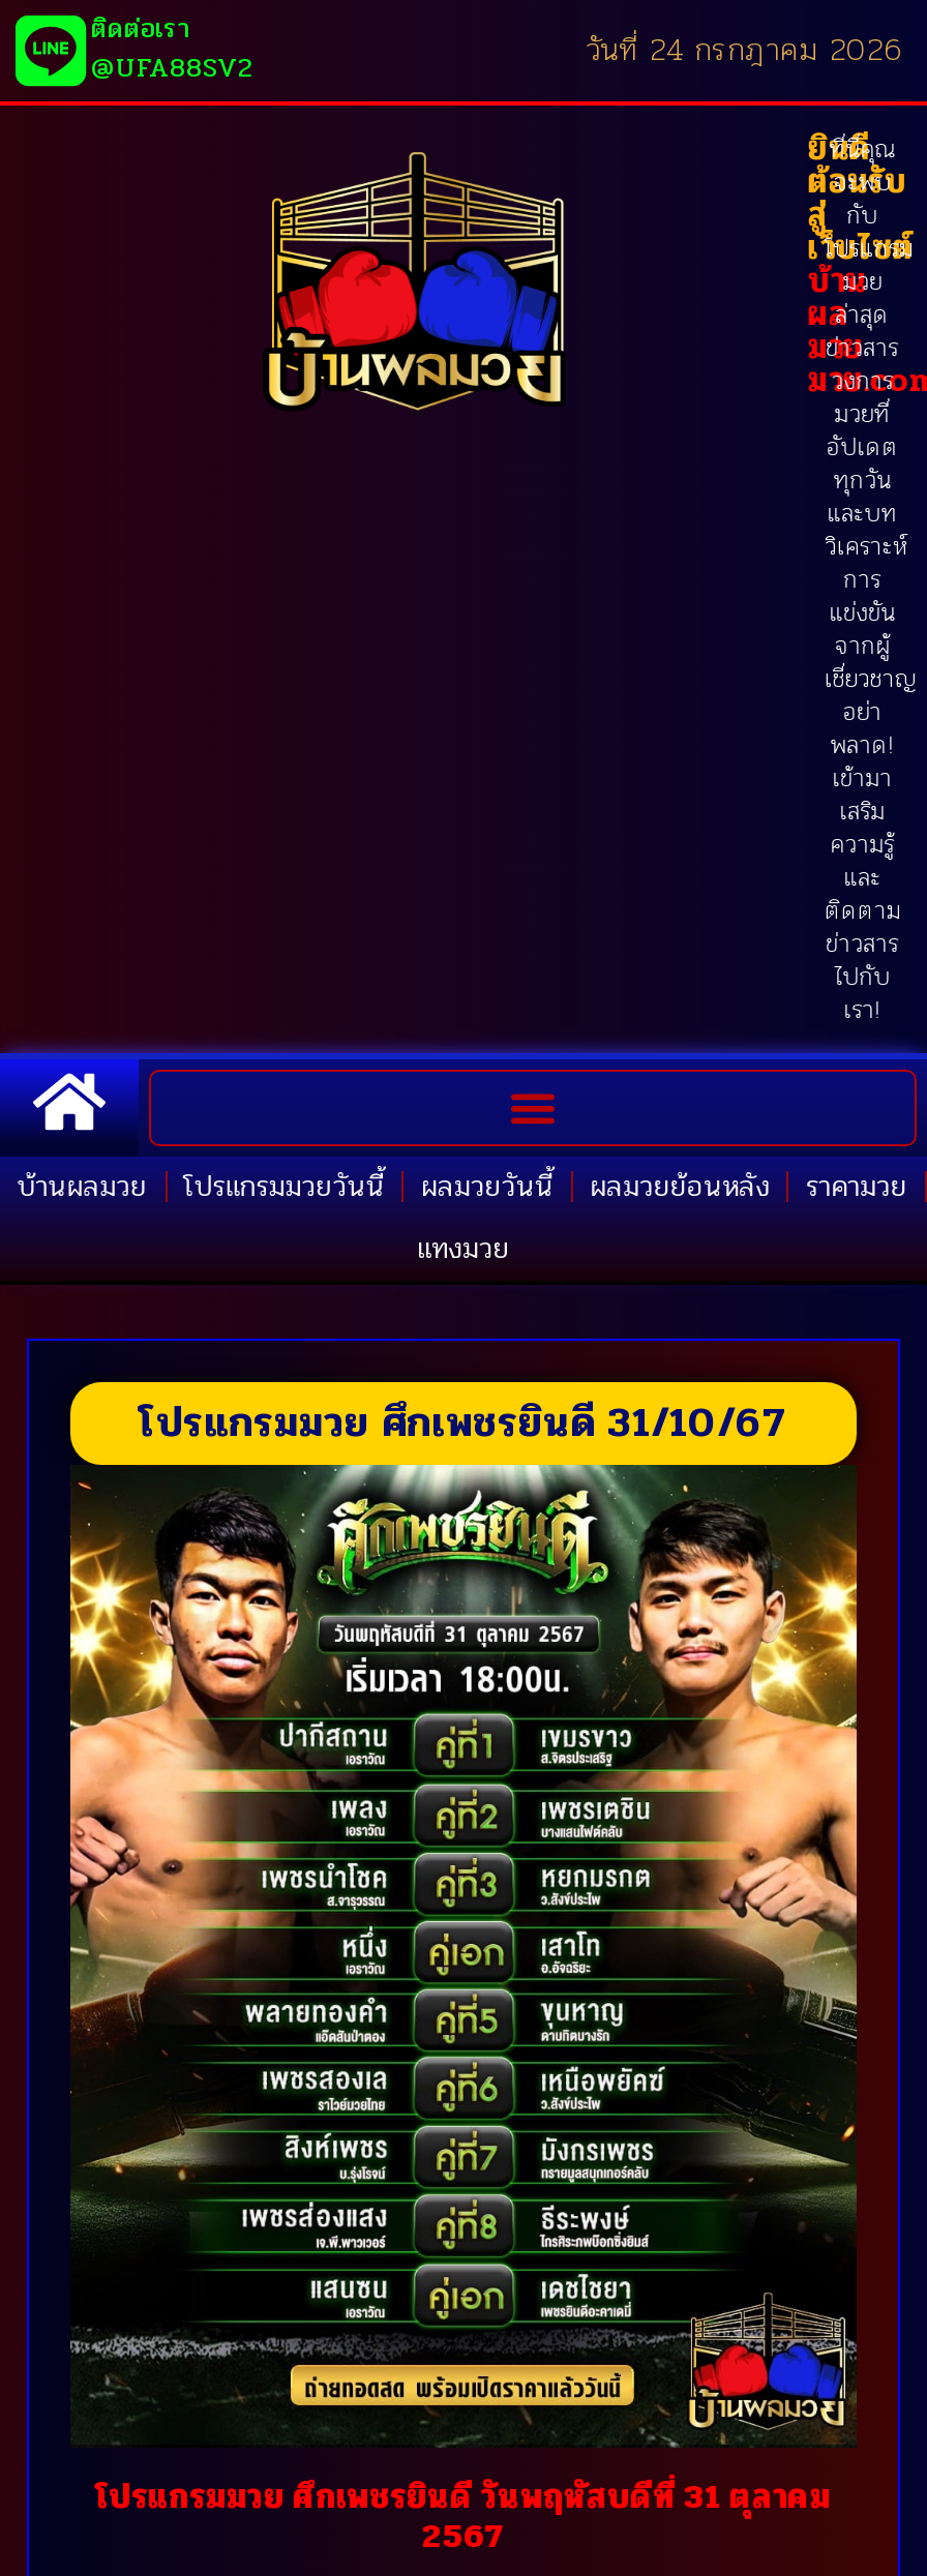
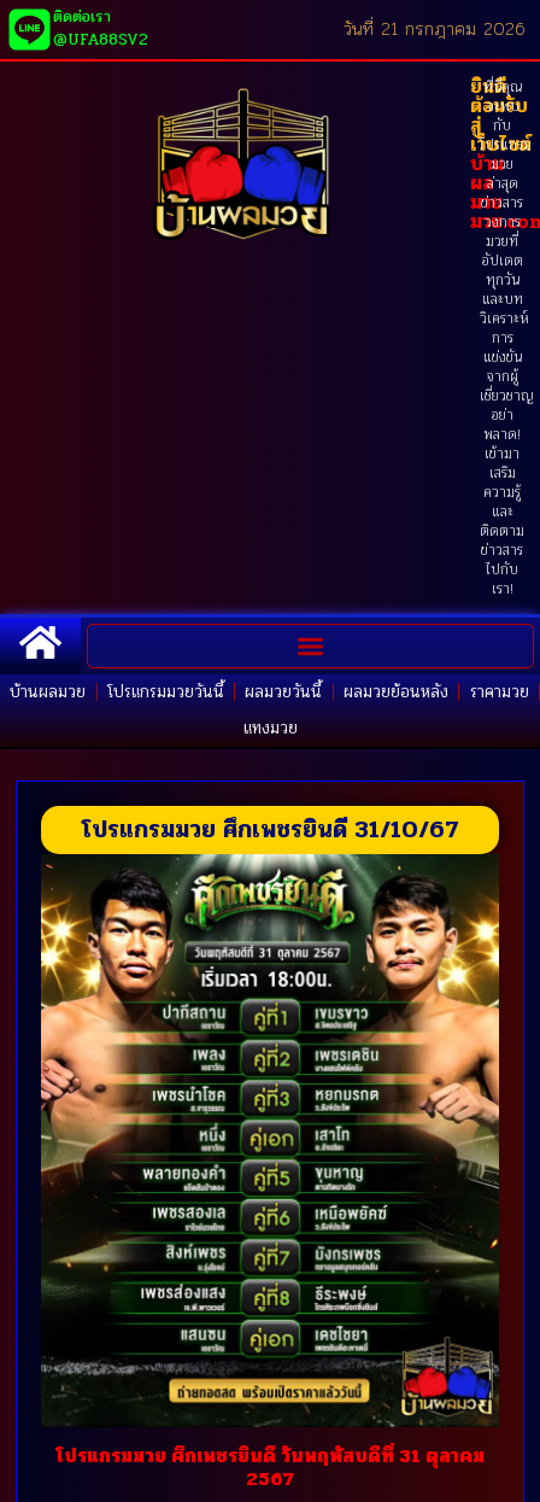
- วันที่ 24 กรกฎาคม 2026
+ วันที่ 21 กรกฎาคม 2026
